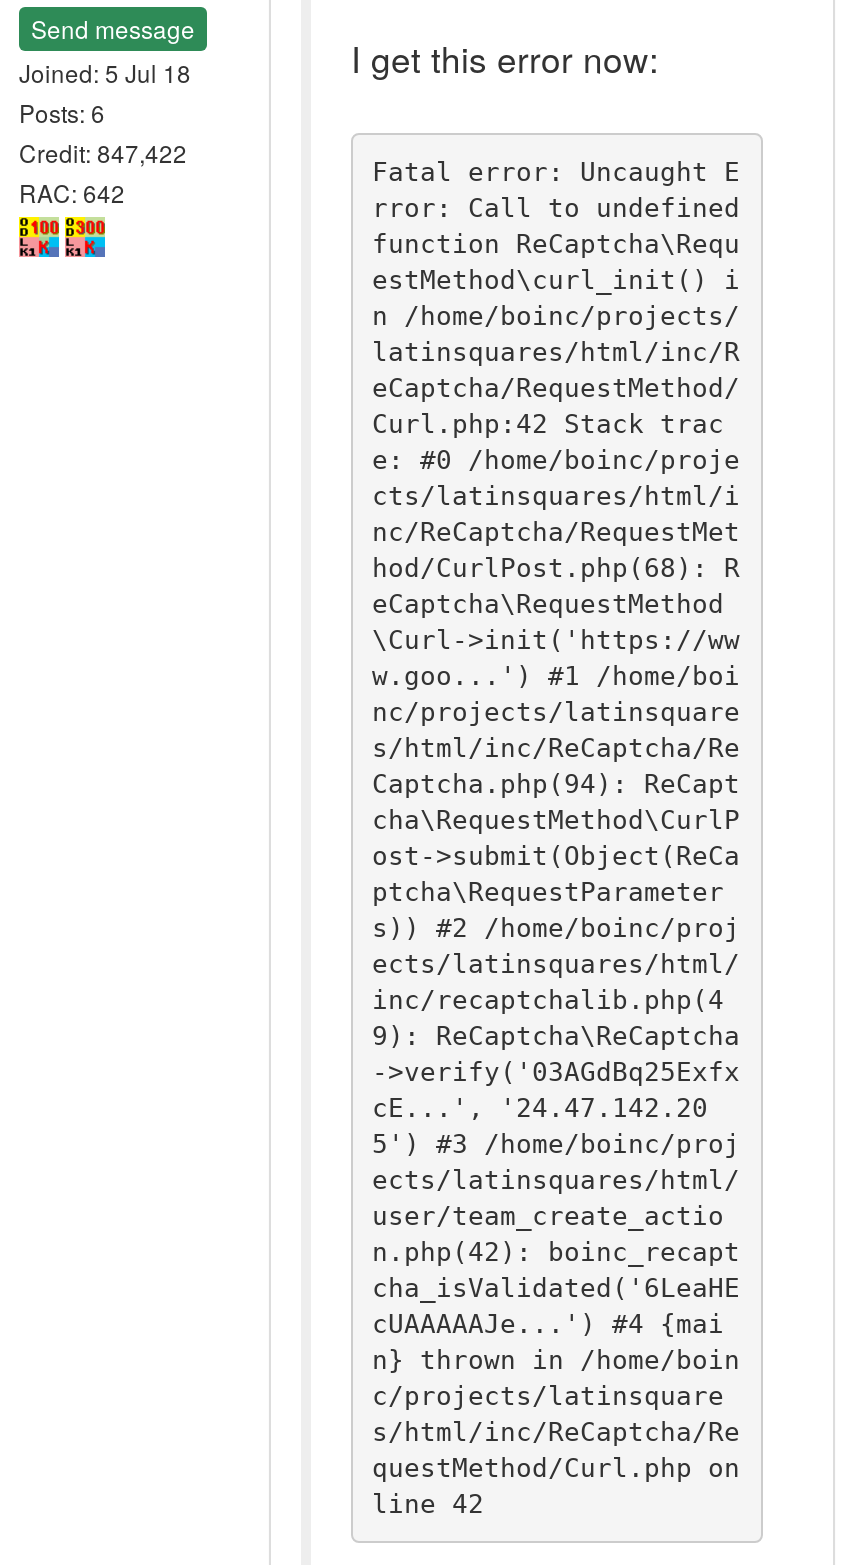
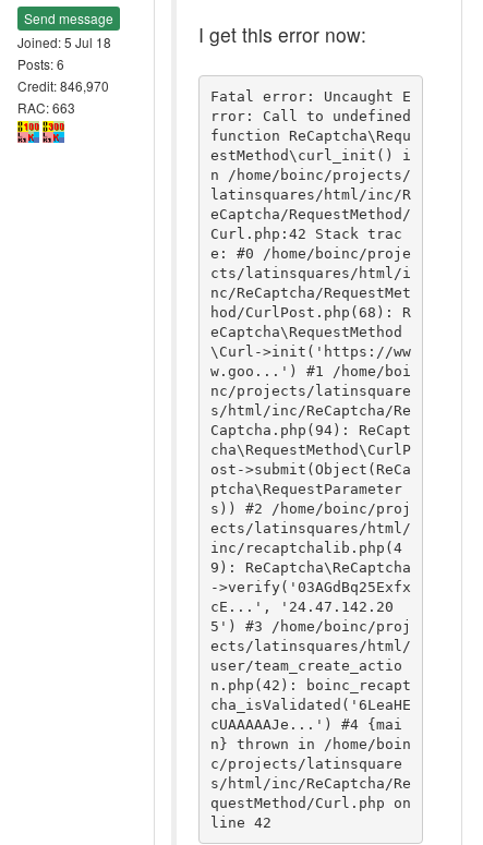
- Credit: 847,422
+ Credit: 846,970

- RAC: 642
+ RAC: 663
